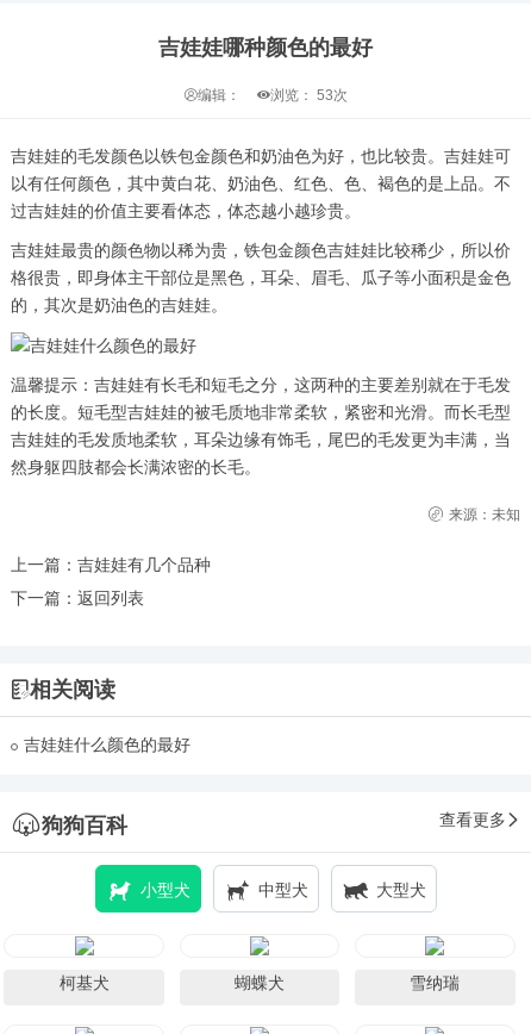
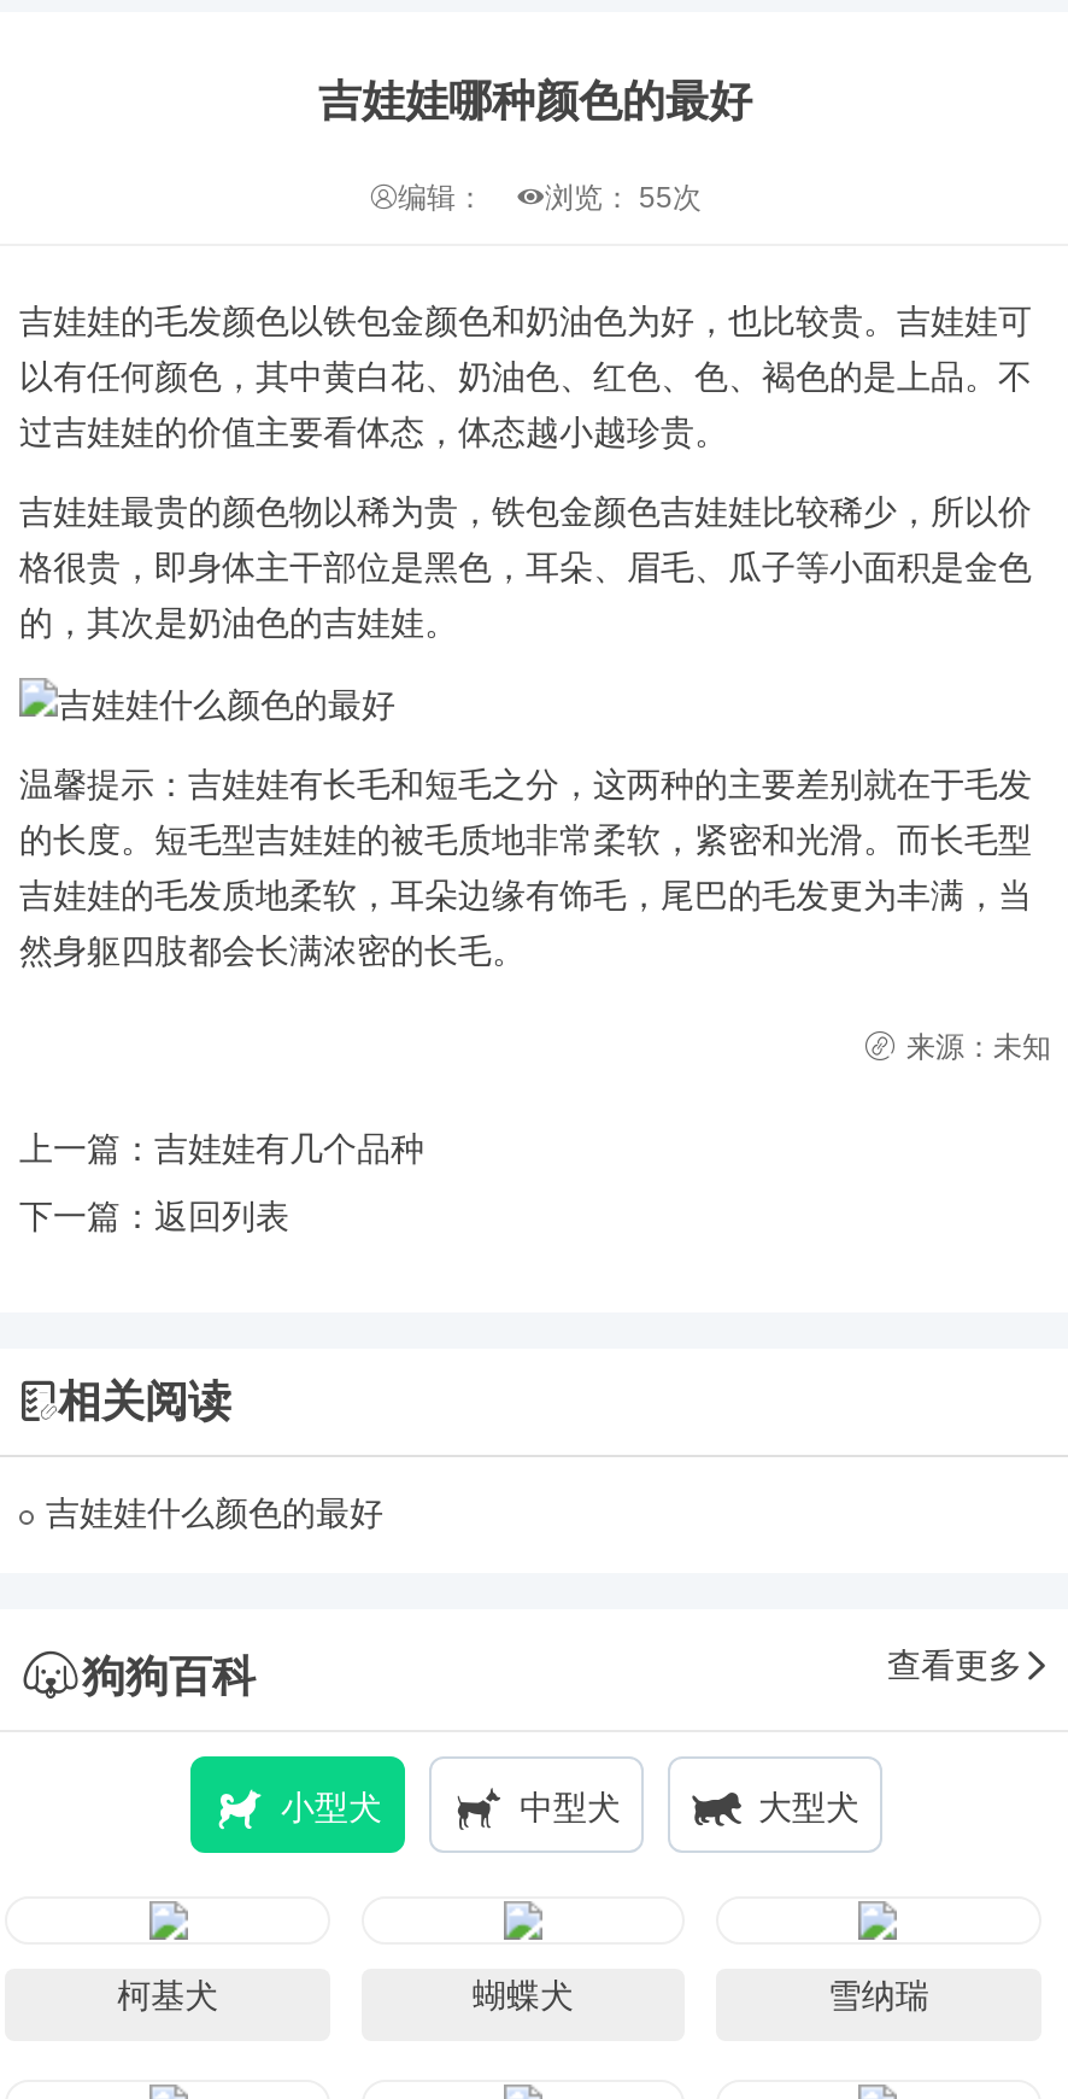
- 编辑： 浏览：53次
+ 编辑： 浏览：55次
